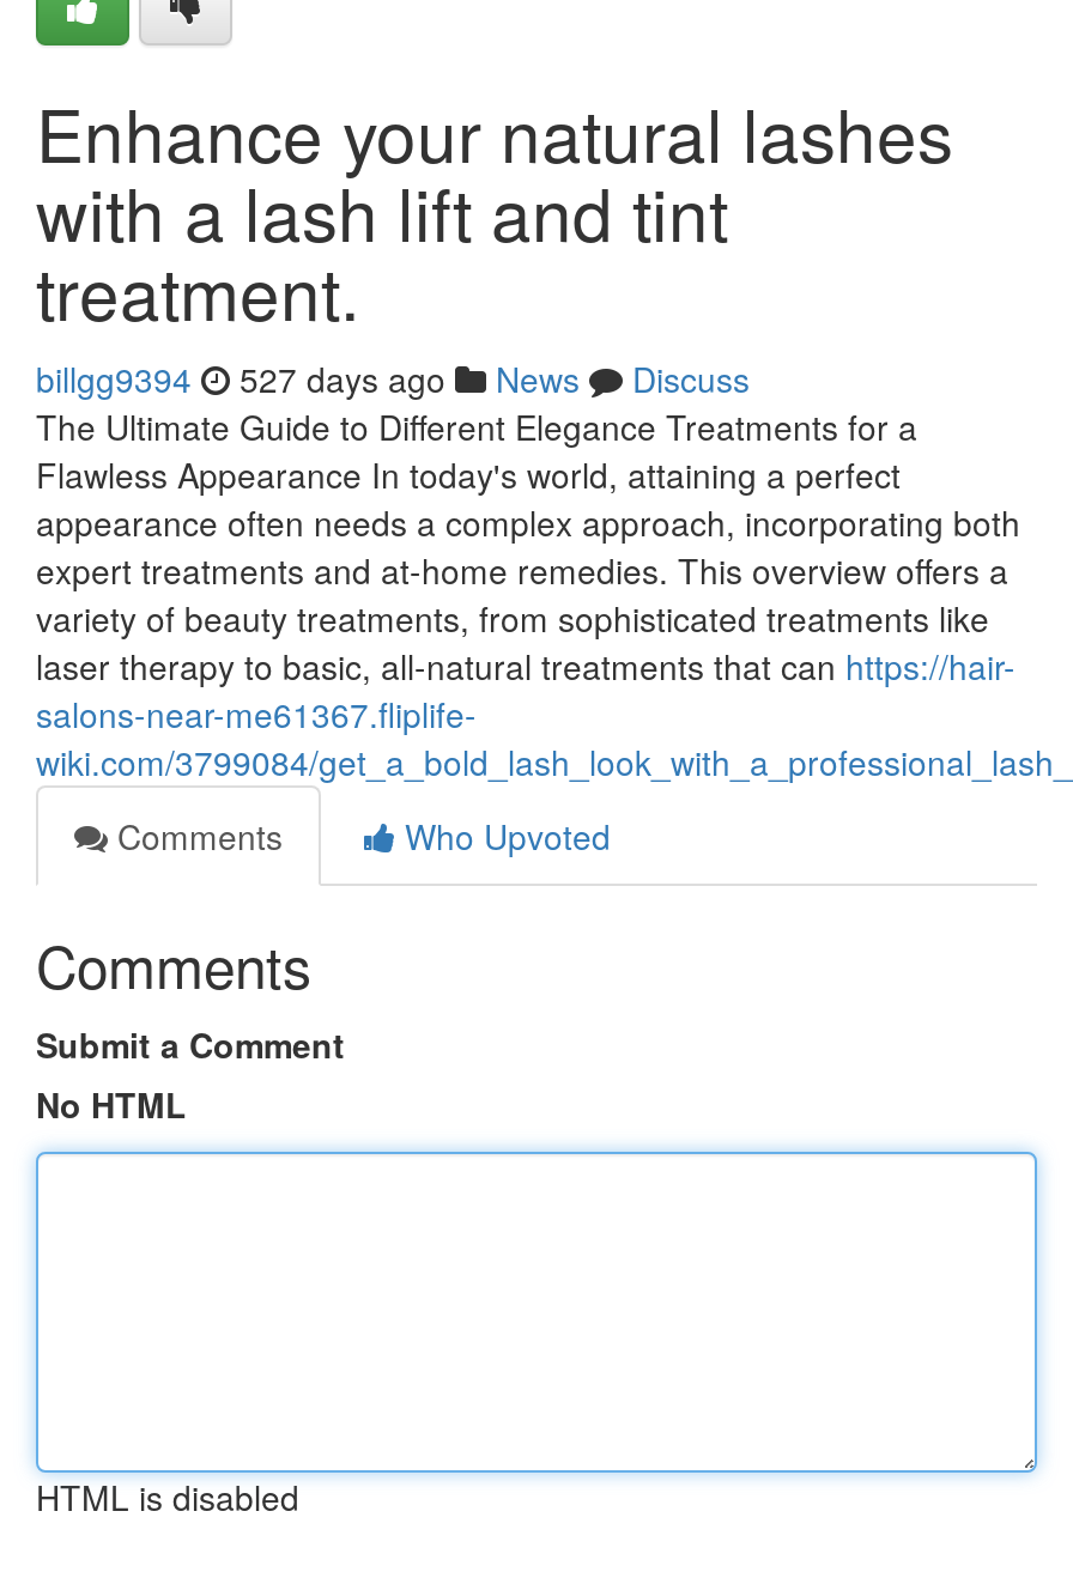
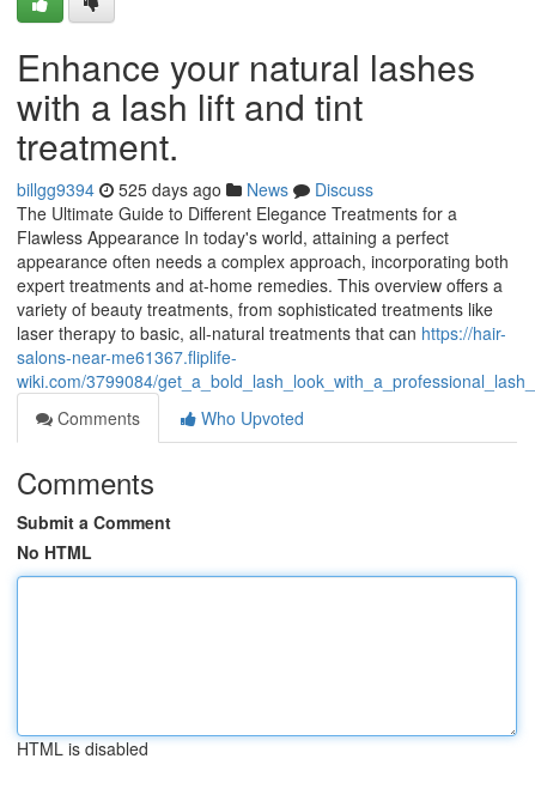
- billgg9394 527 days ago News Discuss
+ billgg9394 525 days ago News Discuss
